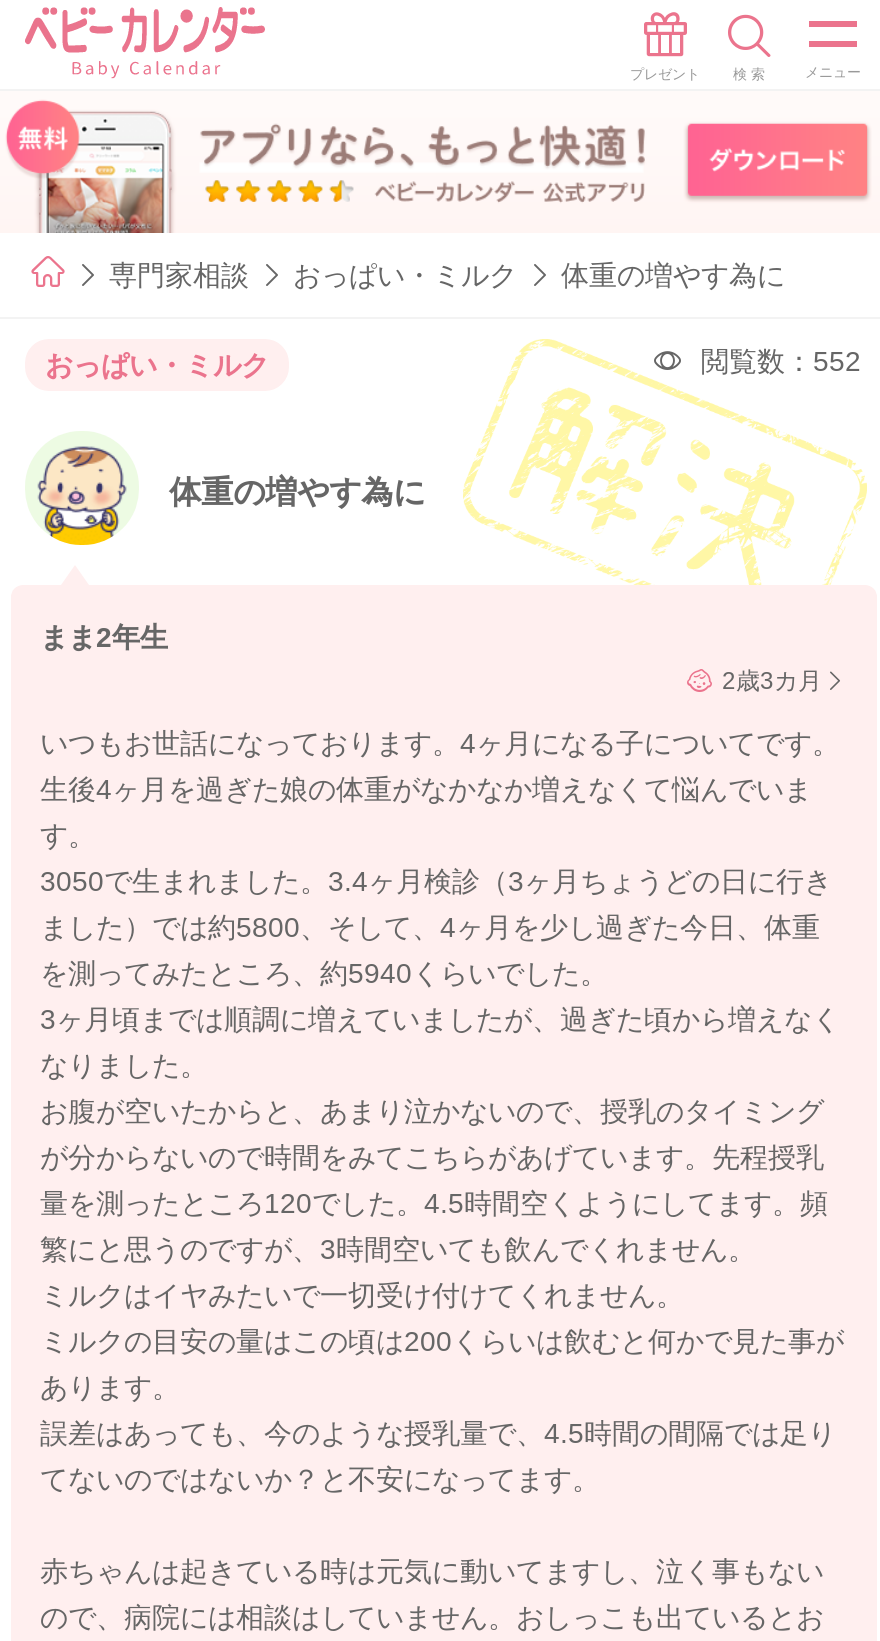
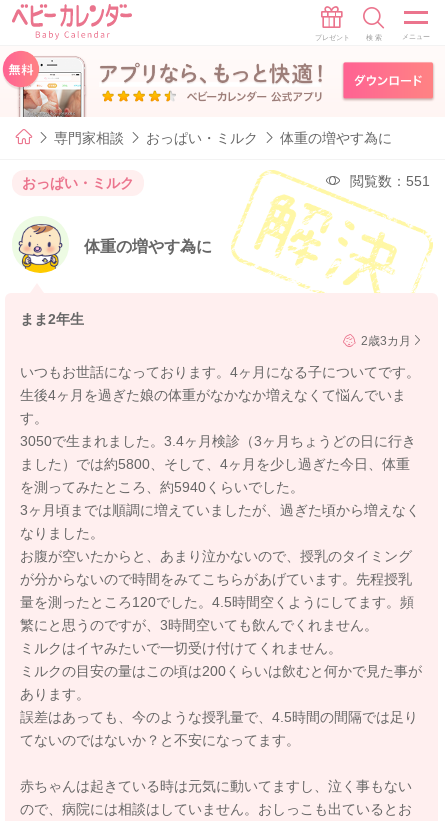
- 閲覧数：552
+ 閲覧数：551
